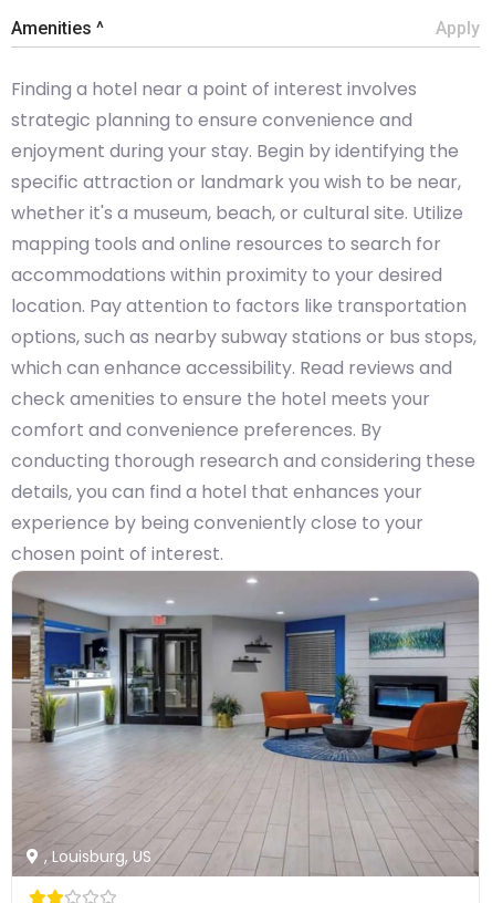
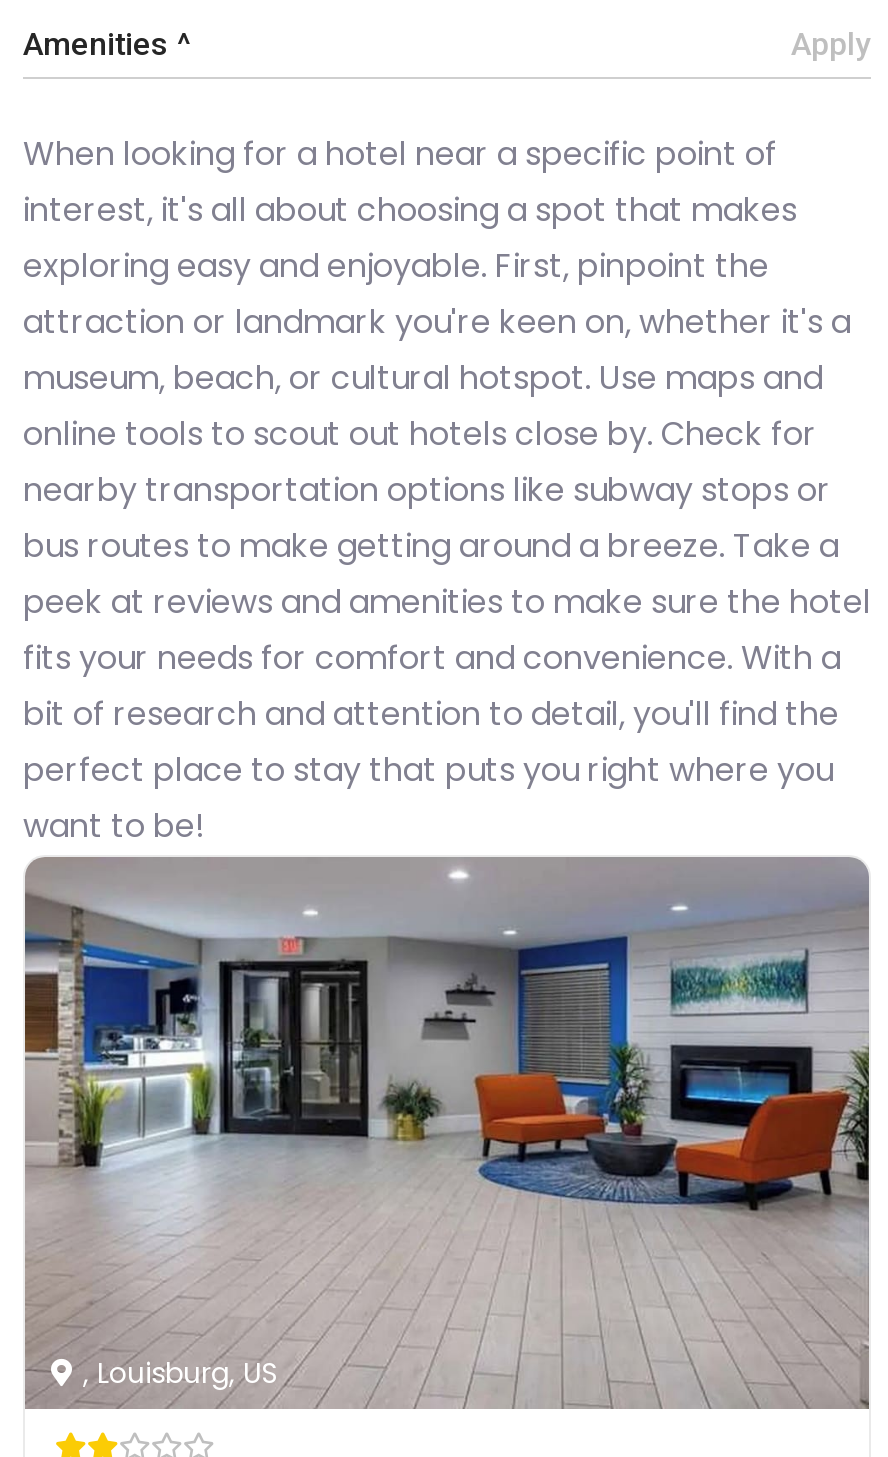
- Finding a hotel near a point of interest involves
- strategic planning to ensure convenience and
- enjoyment during your stay. Begin by identifying the
- specific attraction or landmark you wish to be near,
- whether it's a museum, beach, or cultural site. Utilize
- mapping tools and online resources to search for
- accommodations within proximity to your desired
- location. Pay attention to factors like transportation
- options, such as nearby subway stations or bus stops,
- which can enhance accessibility. Read reviews and
- check amenities to ensure the hotel meets your
- comfort and convenience preferences. By
- conducting thorough research and considering these
- details, you can find a hotel that enhances your
- experience by being conveniently close to your
- chosen point of interest.
+ When looking for a hotel near a specific point of
+ interest, it's all about choosing a spot that makes
+ exploring easy and enjoyable. First, pinpoint the
+ attraction or landmark you're keen on, whether it's a
+ museum, beach, or cultural hotspot. Use maps and
+ online tools to scout out hotels close by. Check for
+ nearby transportation options like subway stops or
+ bus routes to make getting around a breeze. Take a
+ peek at reviews and amenities to make sure the hotel
+ fits your needs for comfort and convenience. With a
+ bit of research and attention to detail, you'll find the
+ perfect place to stay that puts you right where you
+ want to be!
